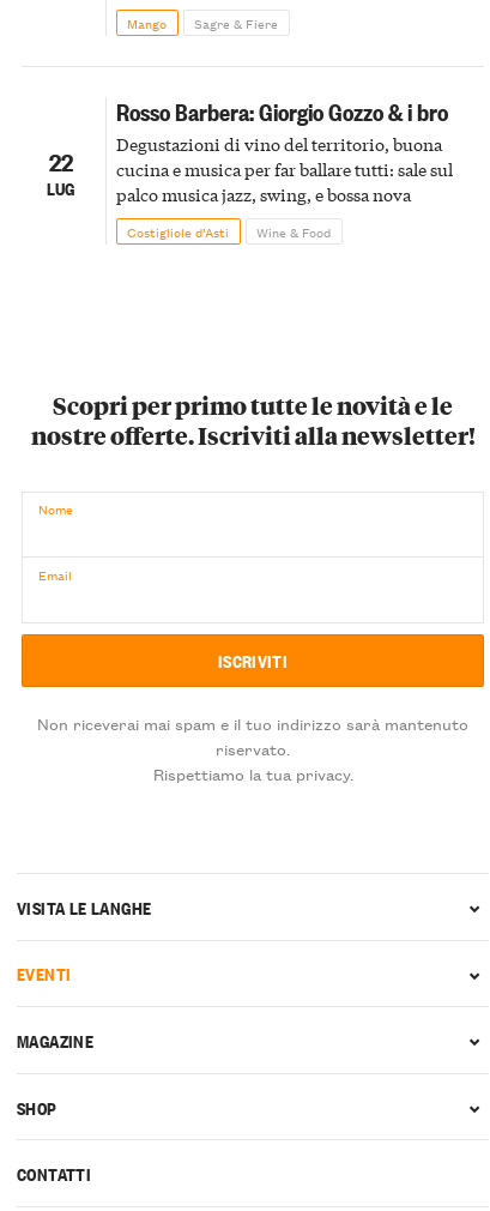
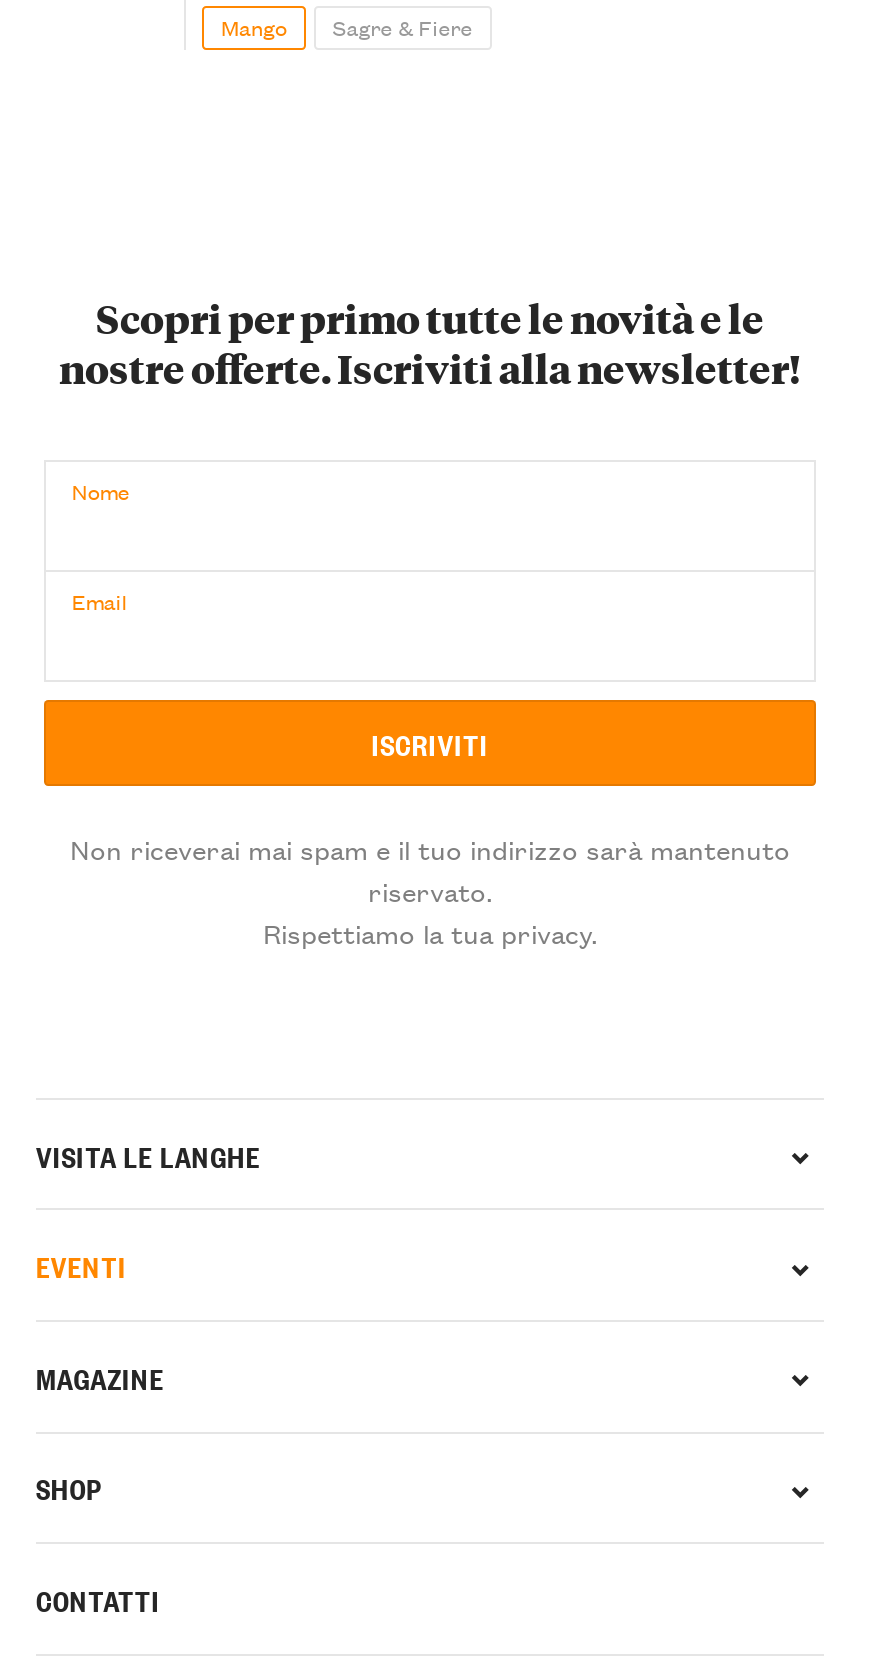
- Rosso Barbera: Giorgio Gozzo & i bro
- Degustazioni di vino del territorio, buona
- cucina e musica per far ballare tutti: sale sul
- palco musica jazz, swing, e bossa nova
- Costigliole d’Asti
- Wine & Food

- 22
- LUG
